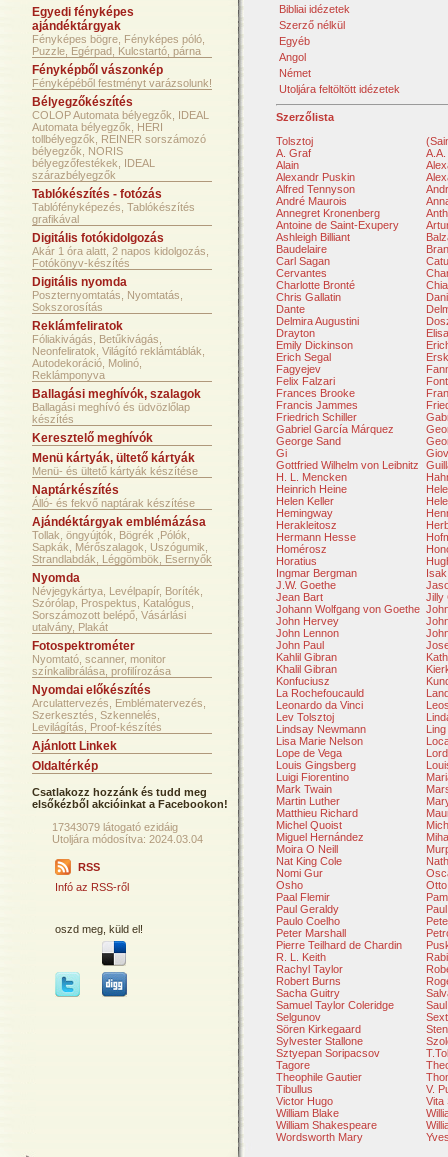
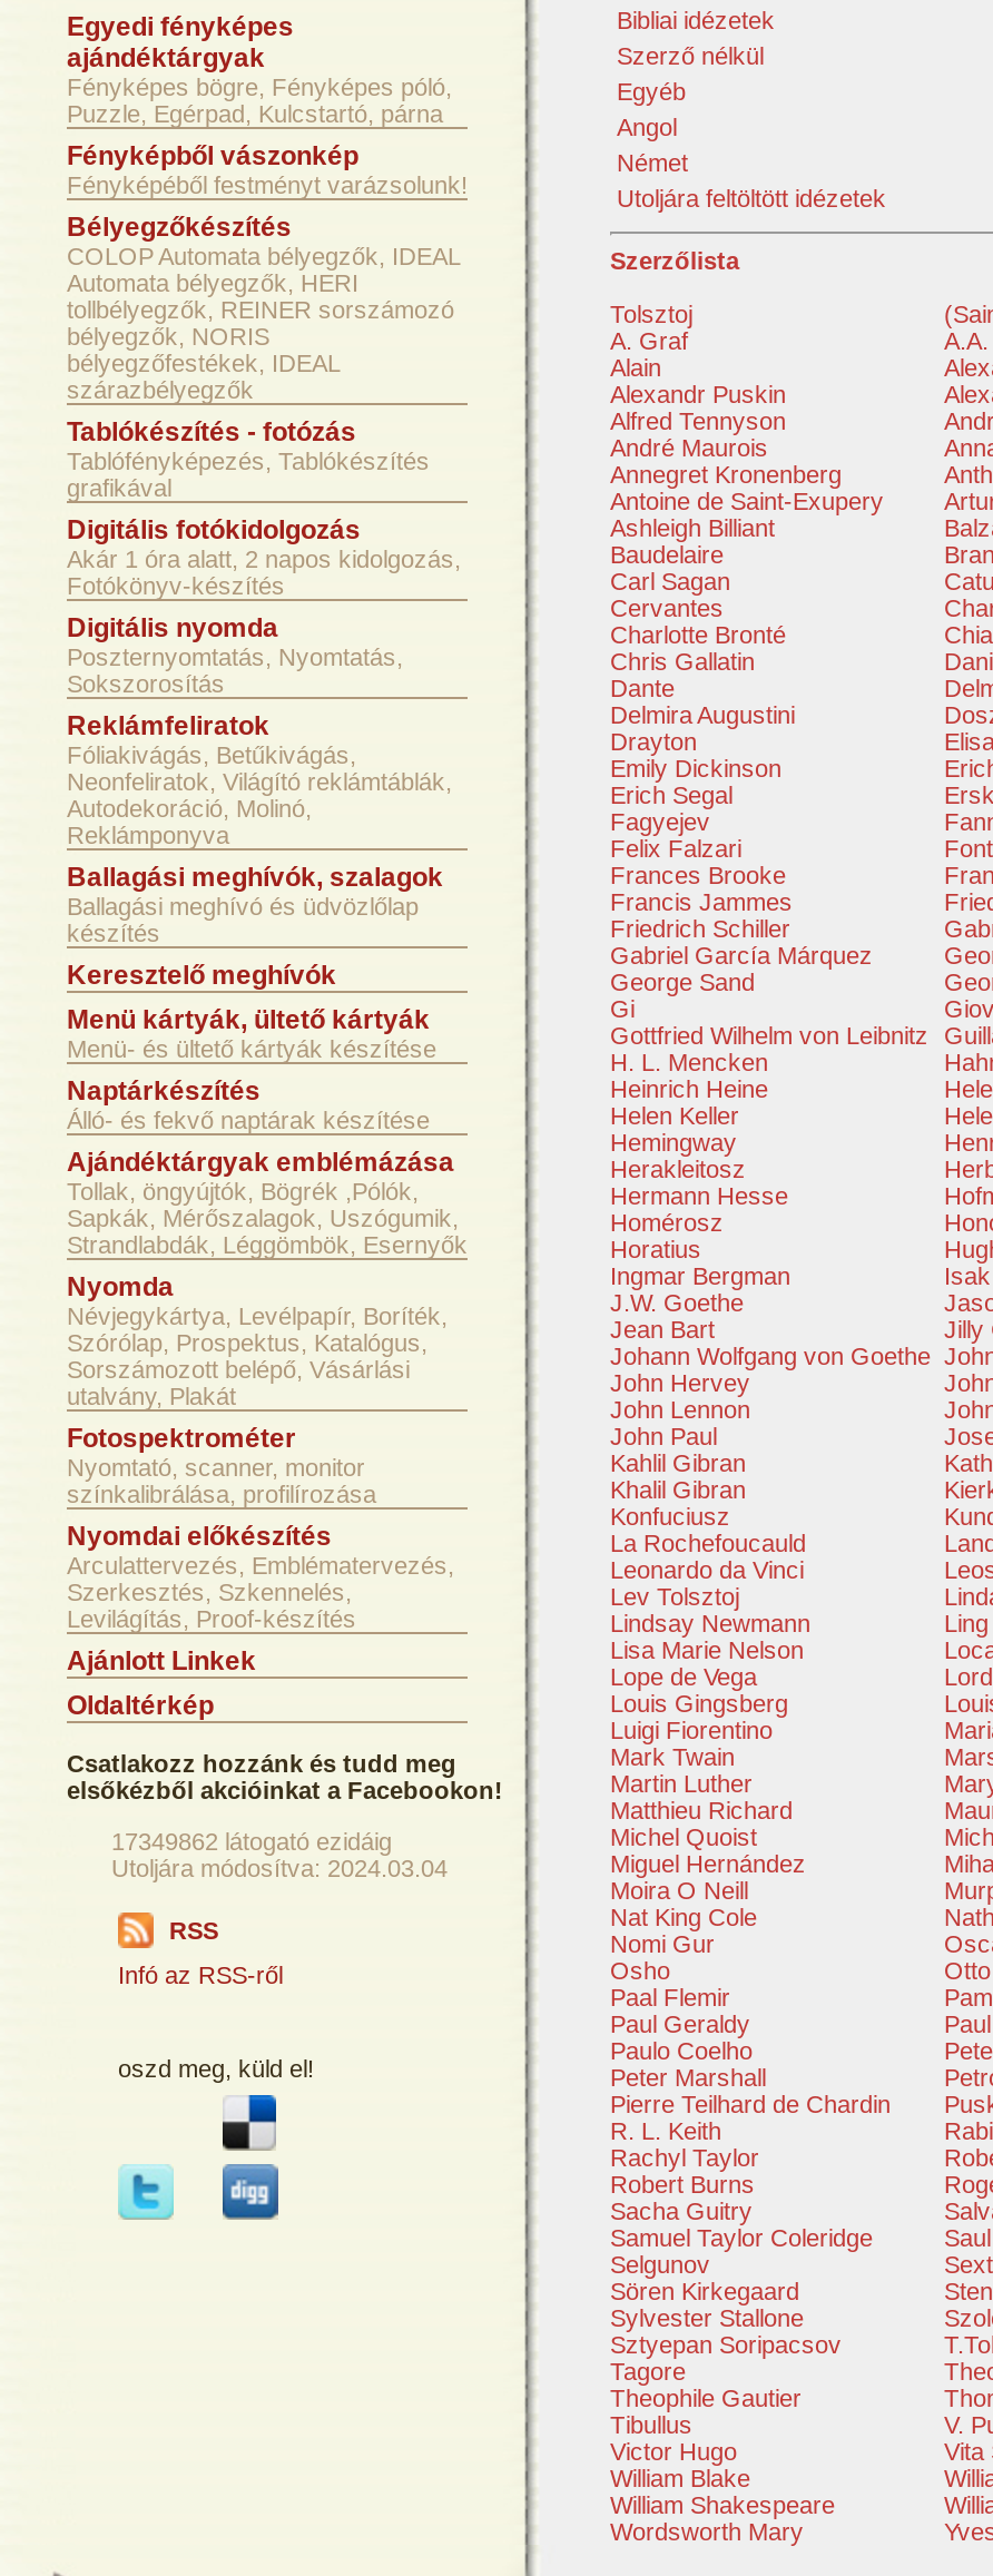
- 17343079 látogató ezidáig
+ 17349862 látogató ezidáig
